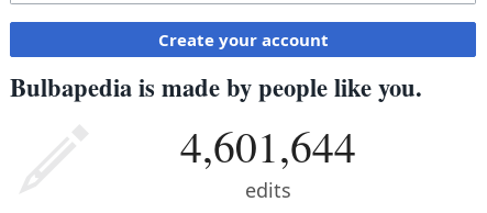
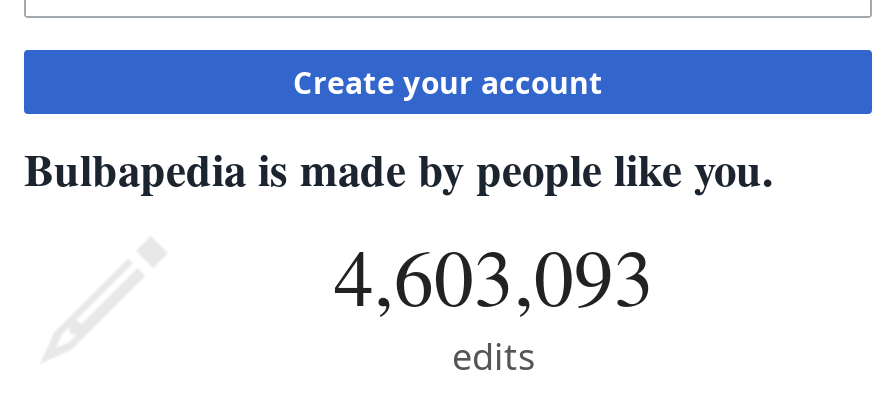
- 4,601,644
+ 4,603,093
